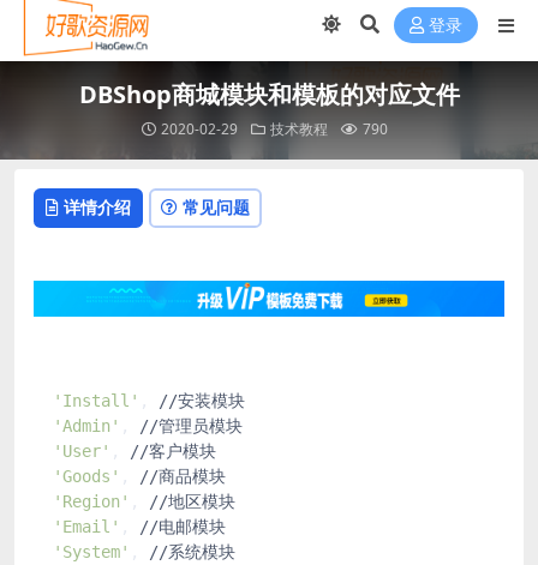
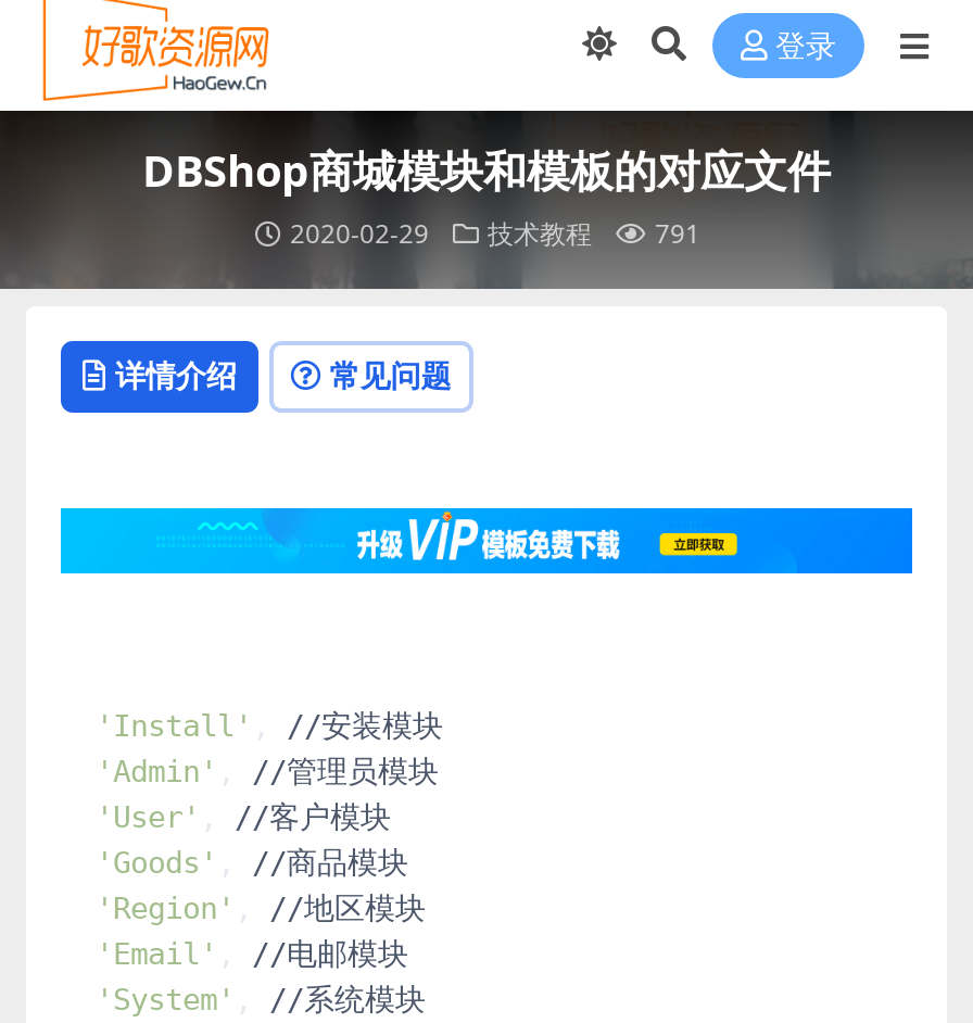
- 2020-02-29 技术教程 790
+ 2020-02-29 技术教程 791
